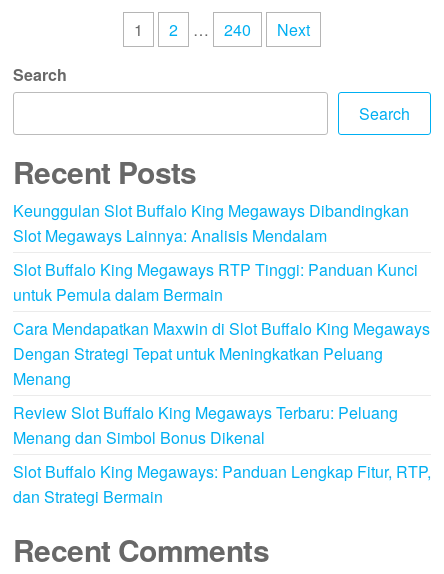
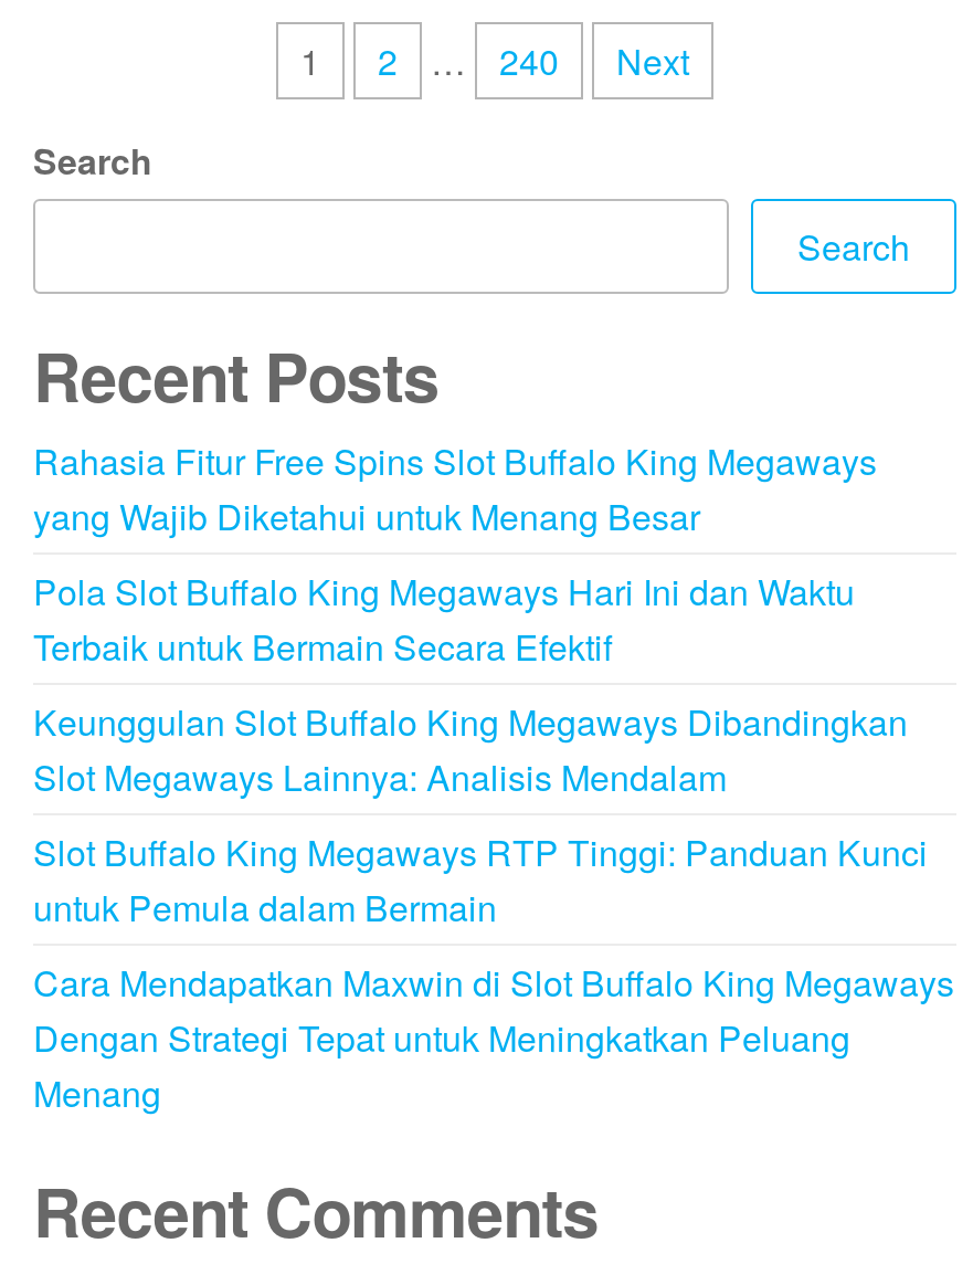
+ Rahasia Fitur Free Spins Slot Buffalo King Megaways
+ yang Wajib Diketahui untuk Menang Besar
+ Pola Slot Buffalo King Megaways Hari Ini dan Waktu
+ Terbaik untuk Bermain Secara Efektif

moved down: Keunggulan Slot Buffalo King Megaways Dibandingkan | Slot Megaways Lainnya: Analisis Mendalam | Slot Buffalo King Megaways RTP Tinggi: Panduan Kunci | untuk Pemula dalam Bermain | Cara Mendapatkan Maxwin di Slot Buffalo King Megaways | Dengan Strategi Tepat untuk Meningkatkan Peluang | Menang

- Review Slot Buffalo King Megaways Terbaru: Peluang
- Menang dan Simbol Bonus Dikenal
- Slot Buffalo King Megaways: Panduan Lengkap Fitur, RTP,
- dan Strategi Bermain
